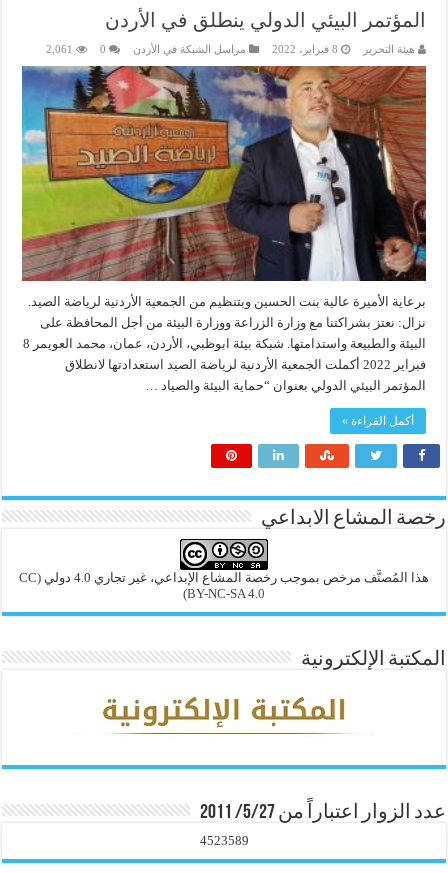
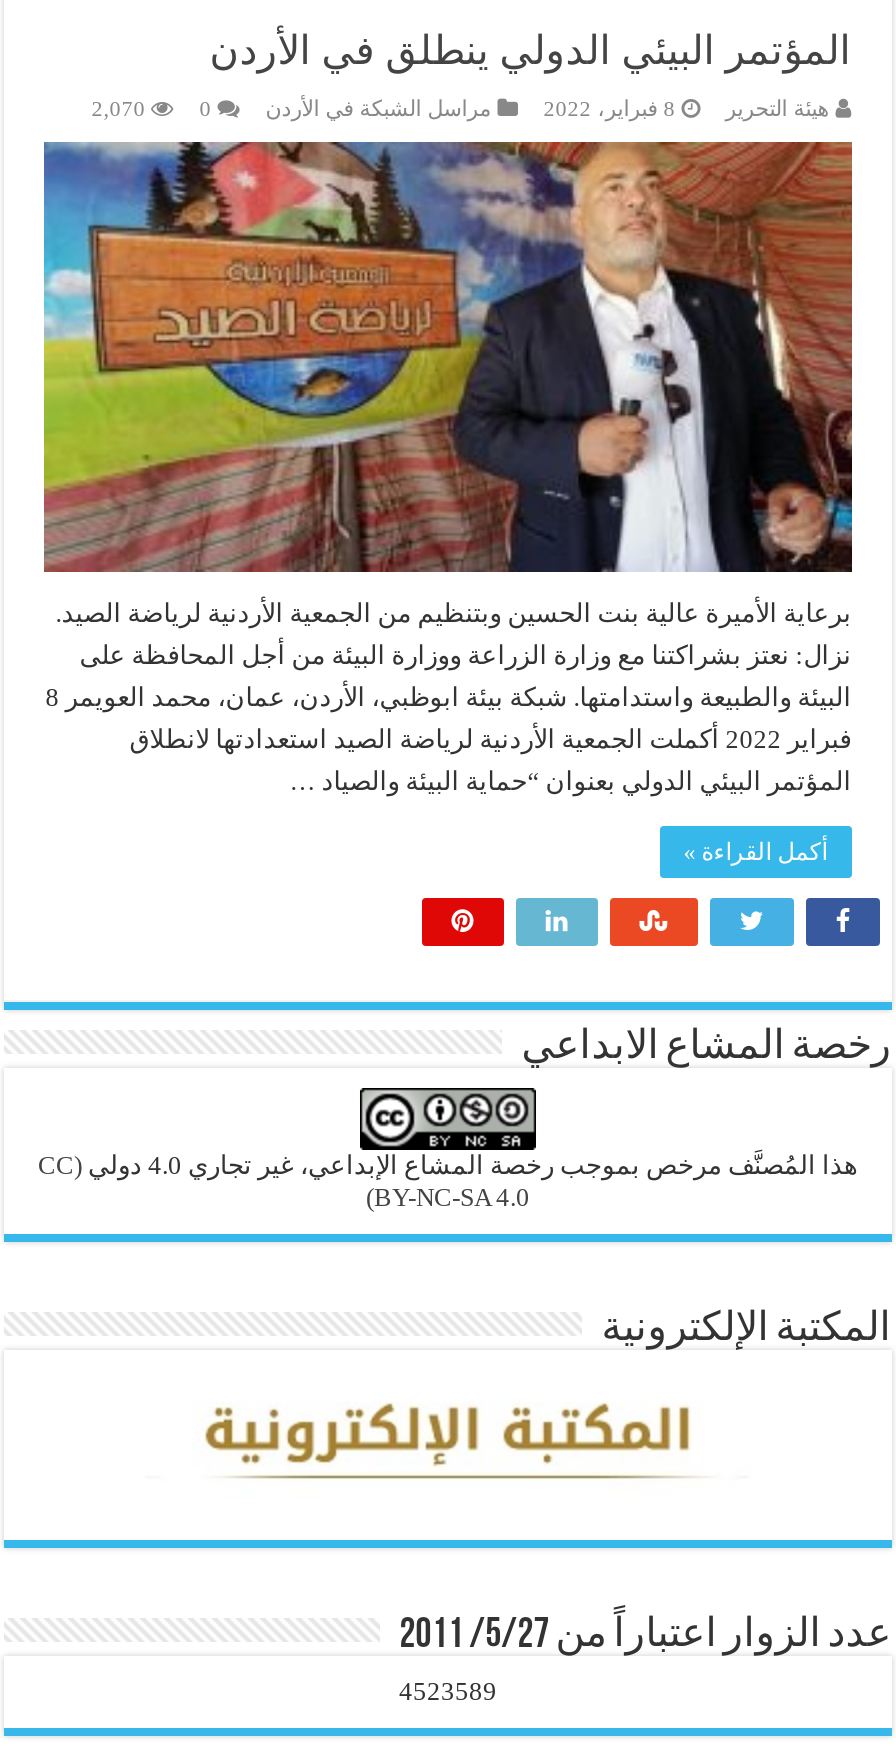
- 2,061
+ 2,070
